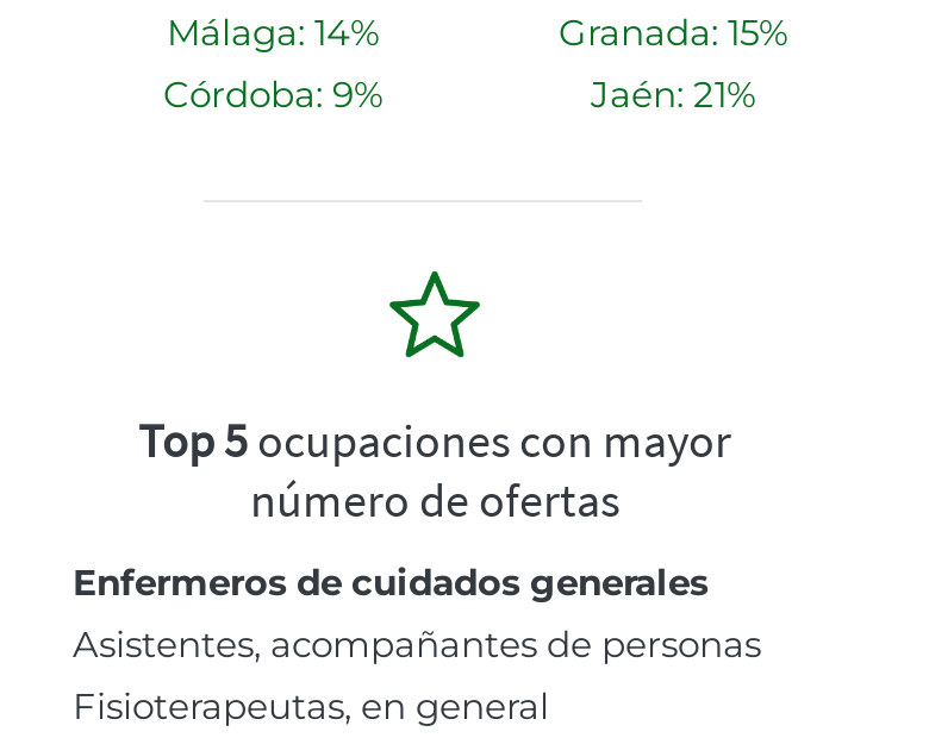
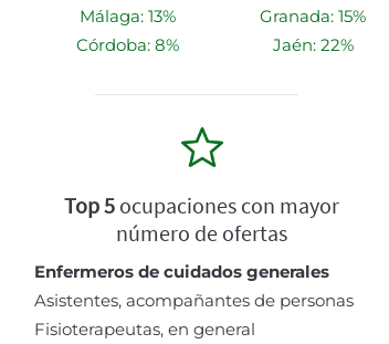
- Málaga: 14%
+ Málaga: 13%

- Córdoba: 9%
+ Córdoba: 8%

- Jaén: 21%
+ Jaén: 22%
